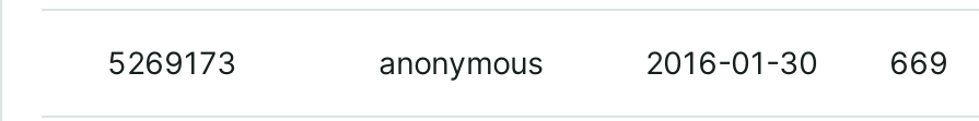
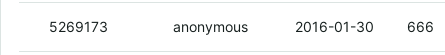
- 669
+ 666
